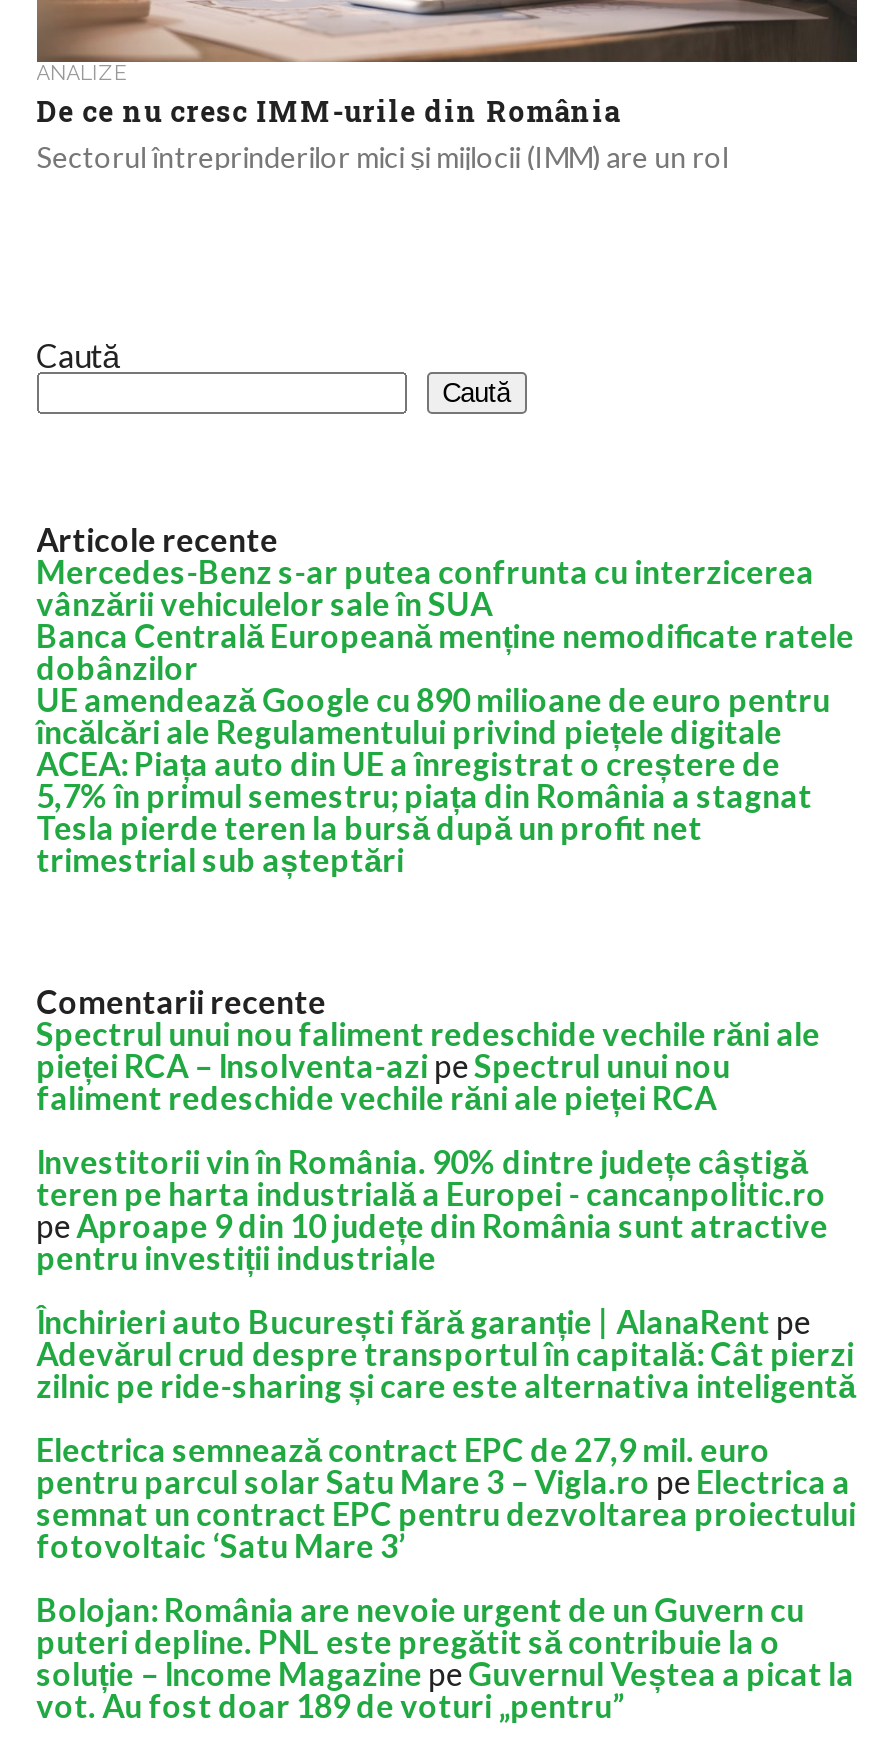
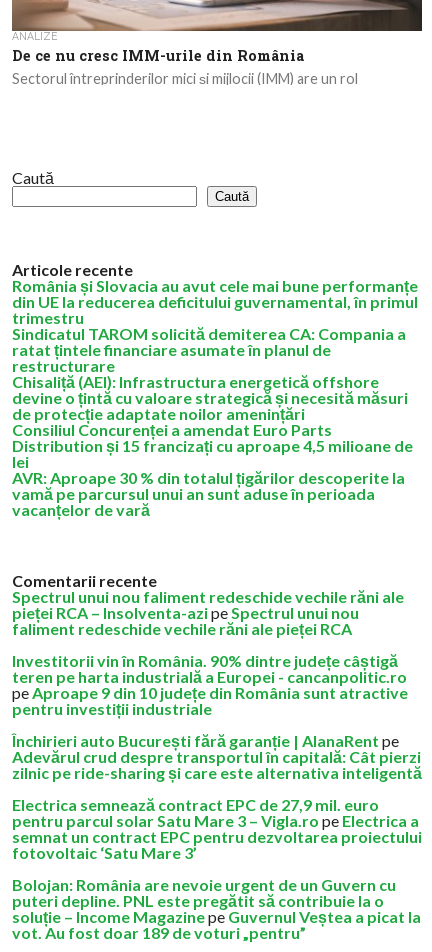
- Mercedes-Benz s-ar putea confrunta cu interzicerea
- vânzării vehiculelor sale în SUA
- Banca Centrală Europeană menține nemodificate ratele
- dobânzilor
- UE amendează Google cu 890 milioane de euro pentru
- încălcări ale Regulamentului privind piețele digitale
- ACEA: Piața auto din UE a înregistrat o creștere de
- 5,7% în primul semestru; piața din România a stagnat
- Tesla pierde teren la bursă după un profit net
- trimestrial sub așteptări
+ România și Slovacia au avut cele mai bune performanțe
+ din UE la reducerea deficitului guvernamental, în primul
+ trimestru
+ Sindicatul TAROM solicită demiterea CA: Compania a
+ ratat țintele financiare asumate în planul de
+ restructurare
+ Chisaliță (AEI): Infrastructura energetică offshore
+ devine o țintă cu valoare strategică și necesită măsuri
+ de protecție adaptate noilor amenințări
+ Consiliul Concurenței a amendat Euro Parts
+ Distribution și 15 francizați cu aproape 4,5 milioane de
+ lei
+ AVR: Aproape 30 % din totalul țigărilor descoperite la
+ vamă pe parcursul unui an sunt aduse în perioada
+ vacanțelor de vară
